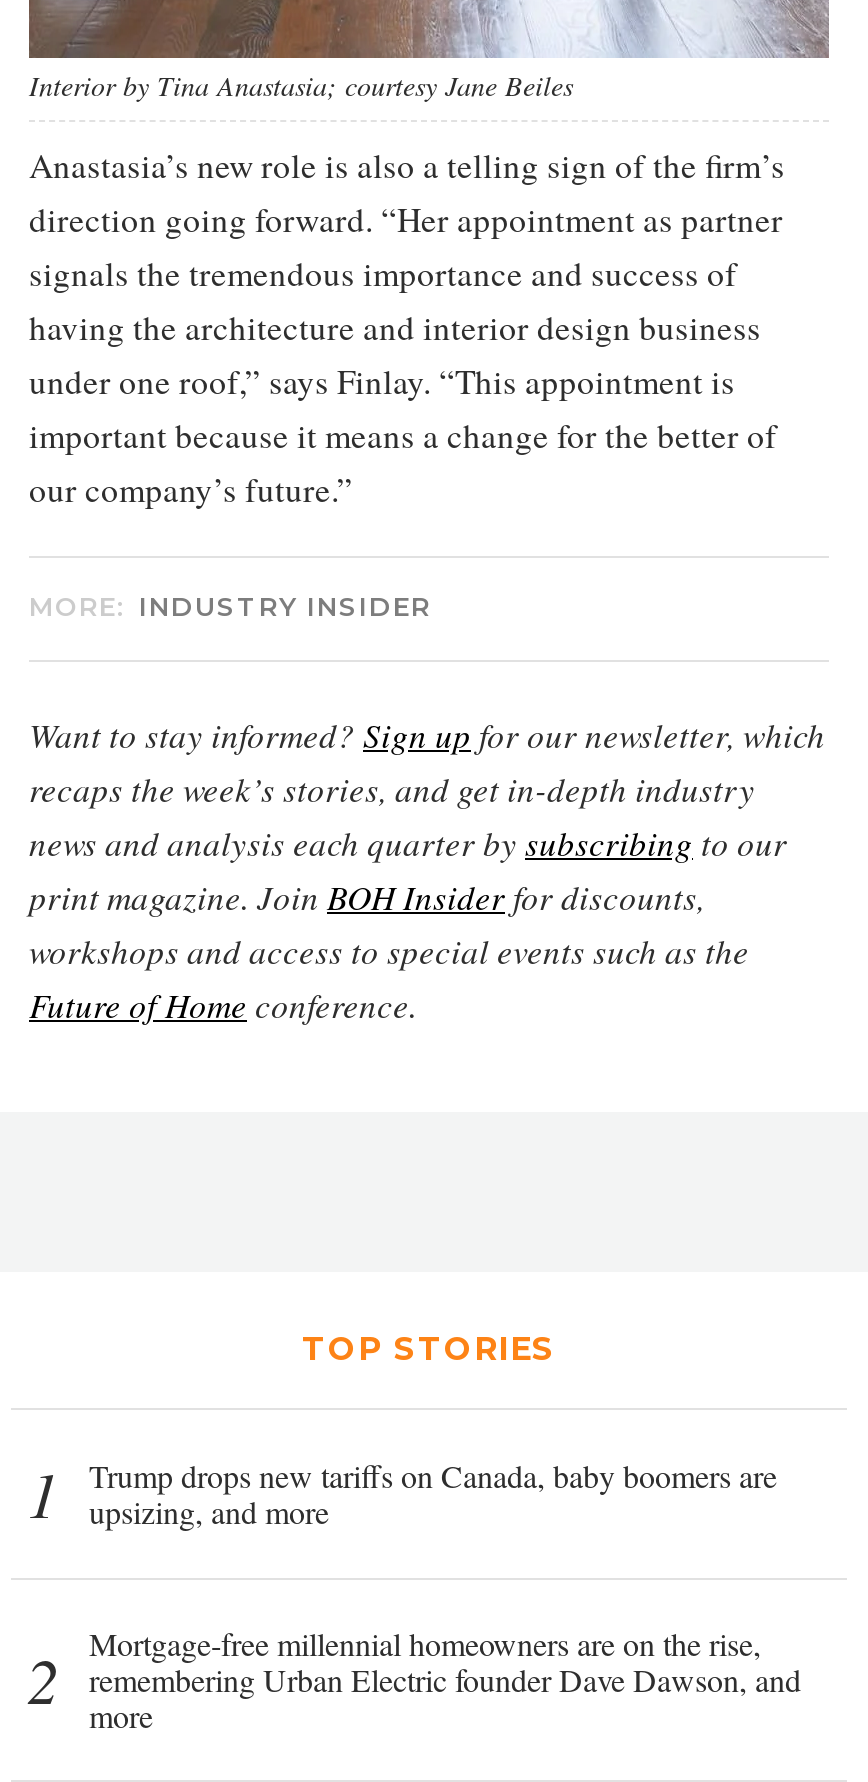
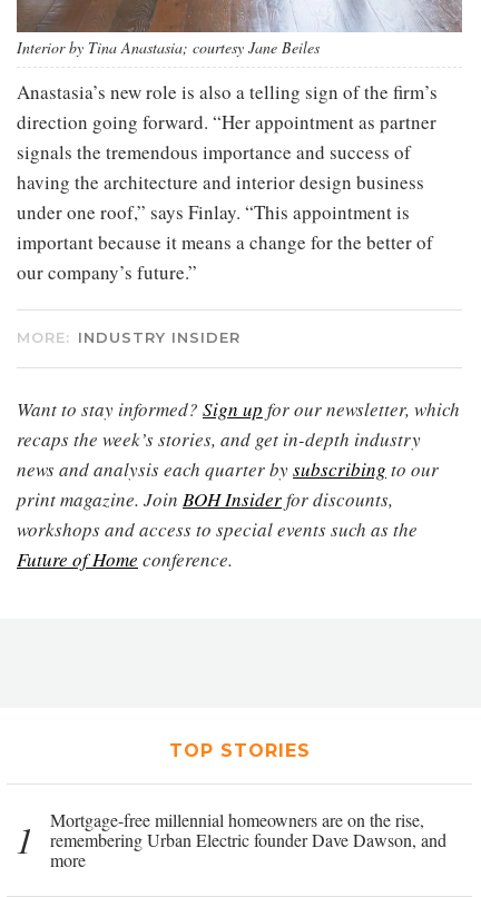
- Trump drops new tariffs on Canada, baby boomers are
- upsizing, and more
- 2
